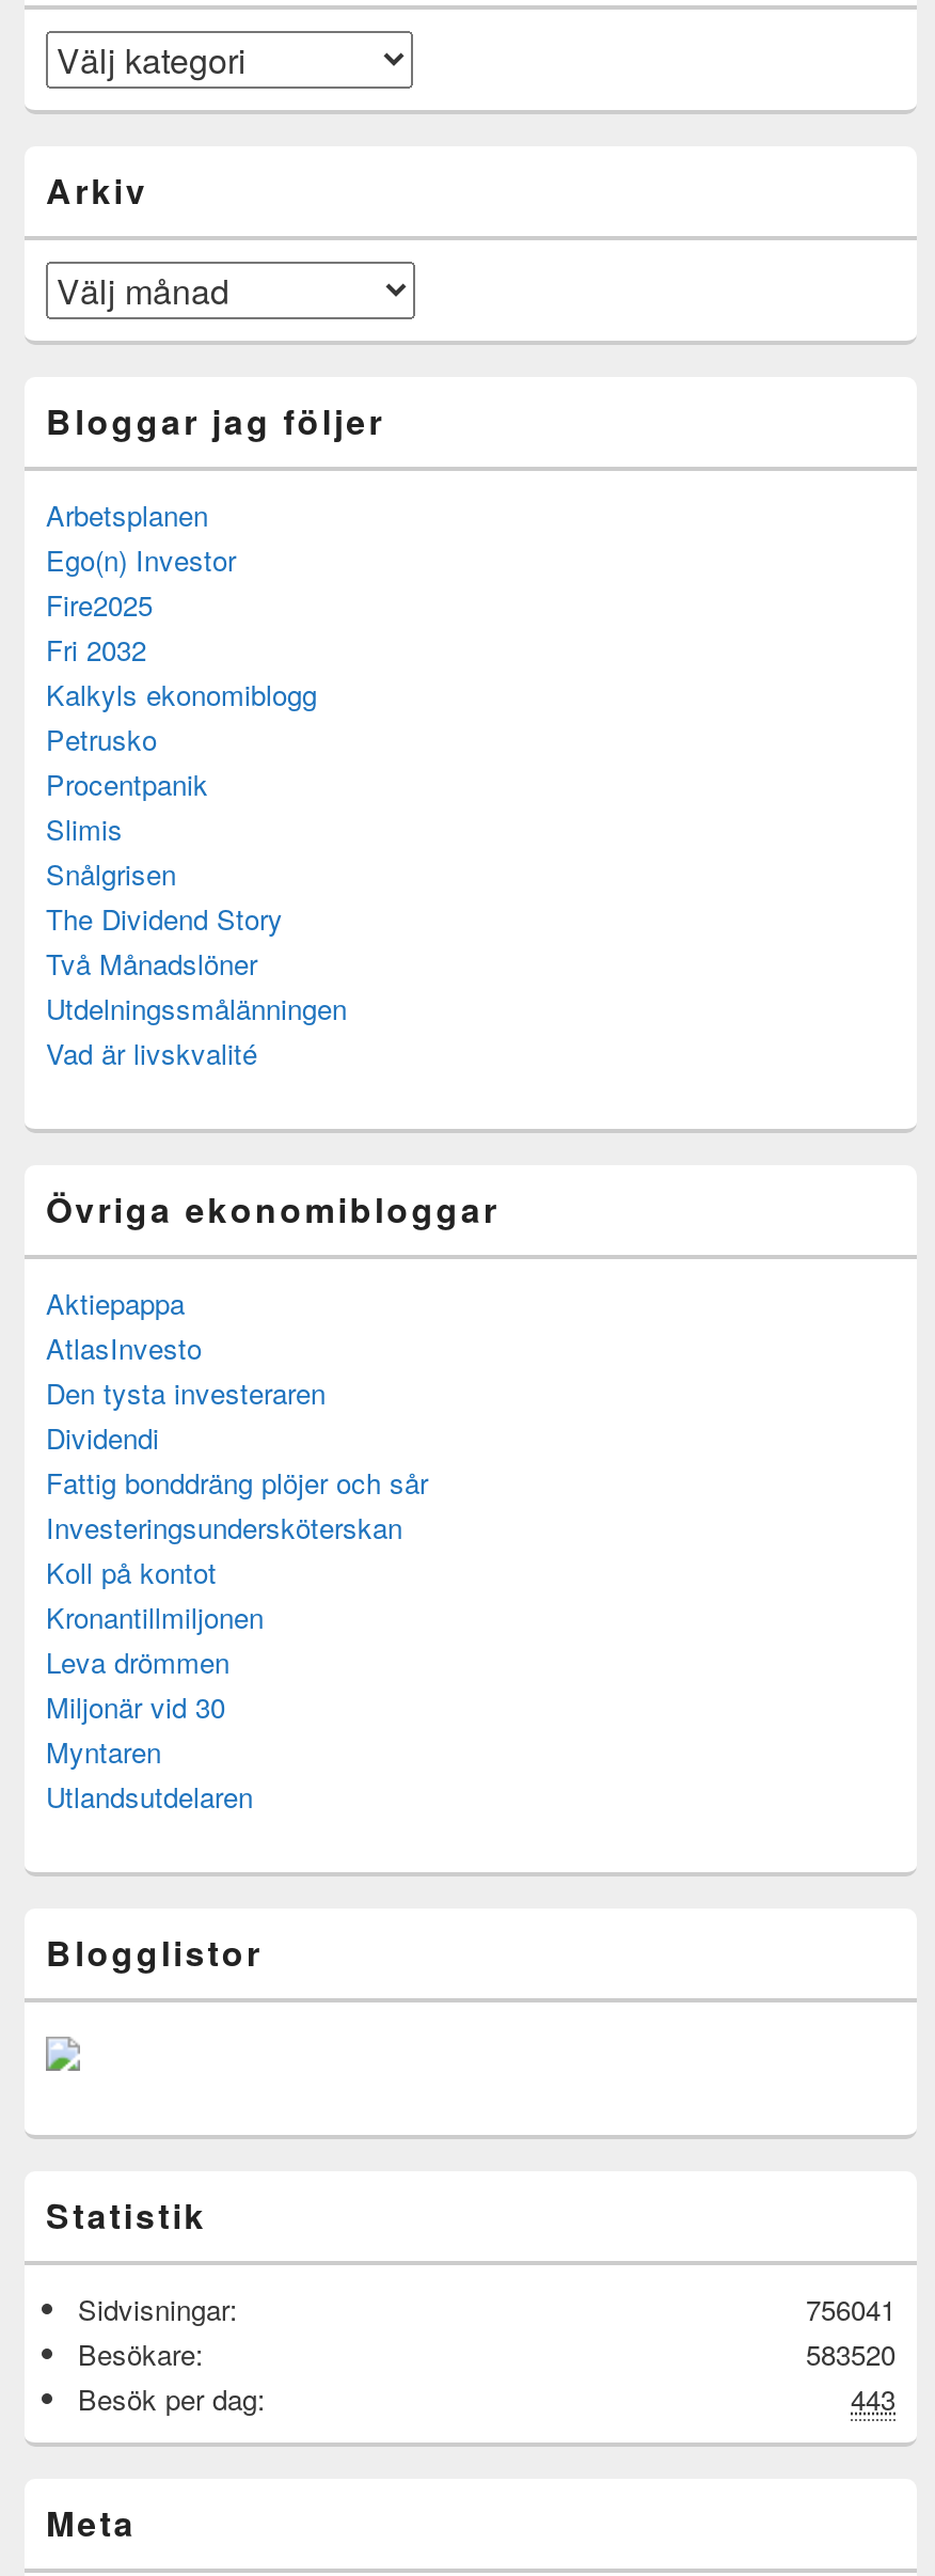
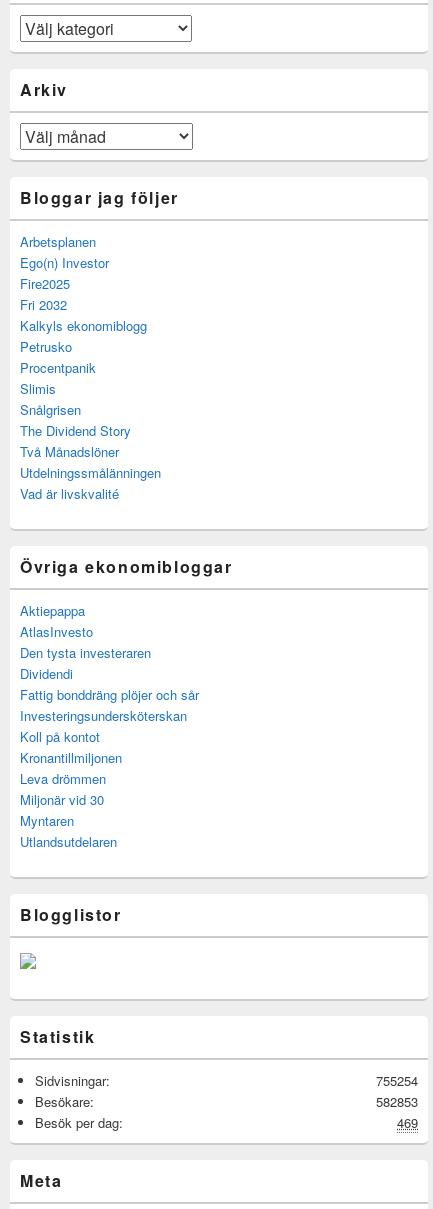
- 756041
+ 755254

- 583520
+ 582853

- 443
+ 469
